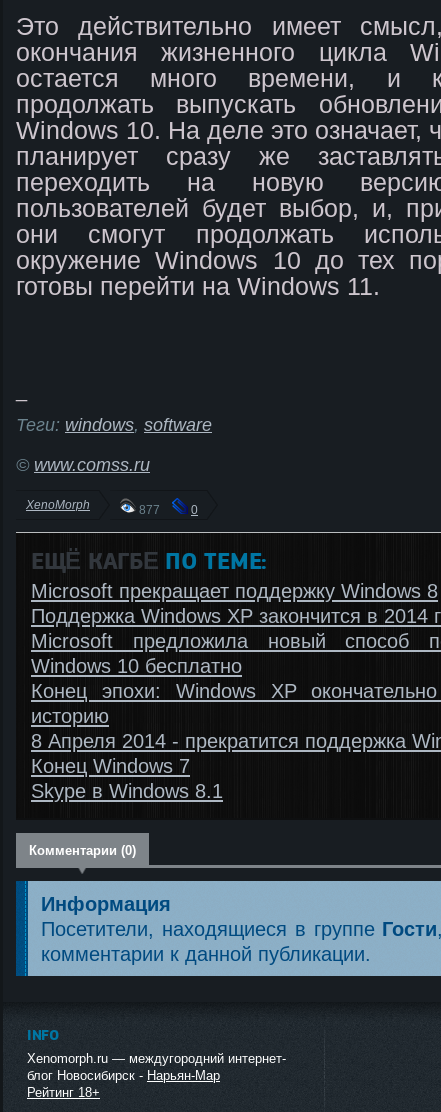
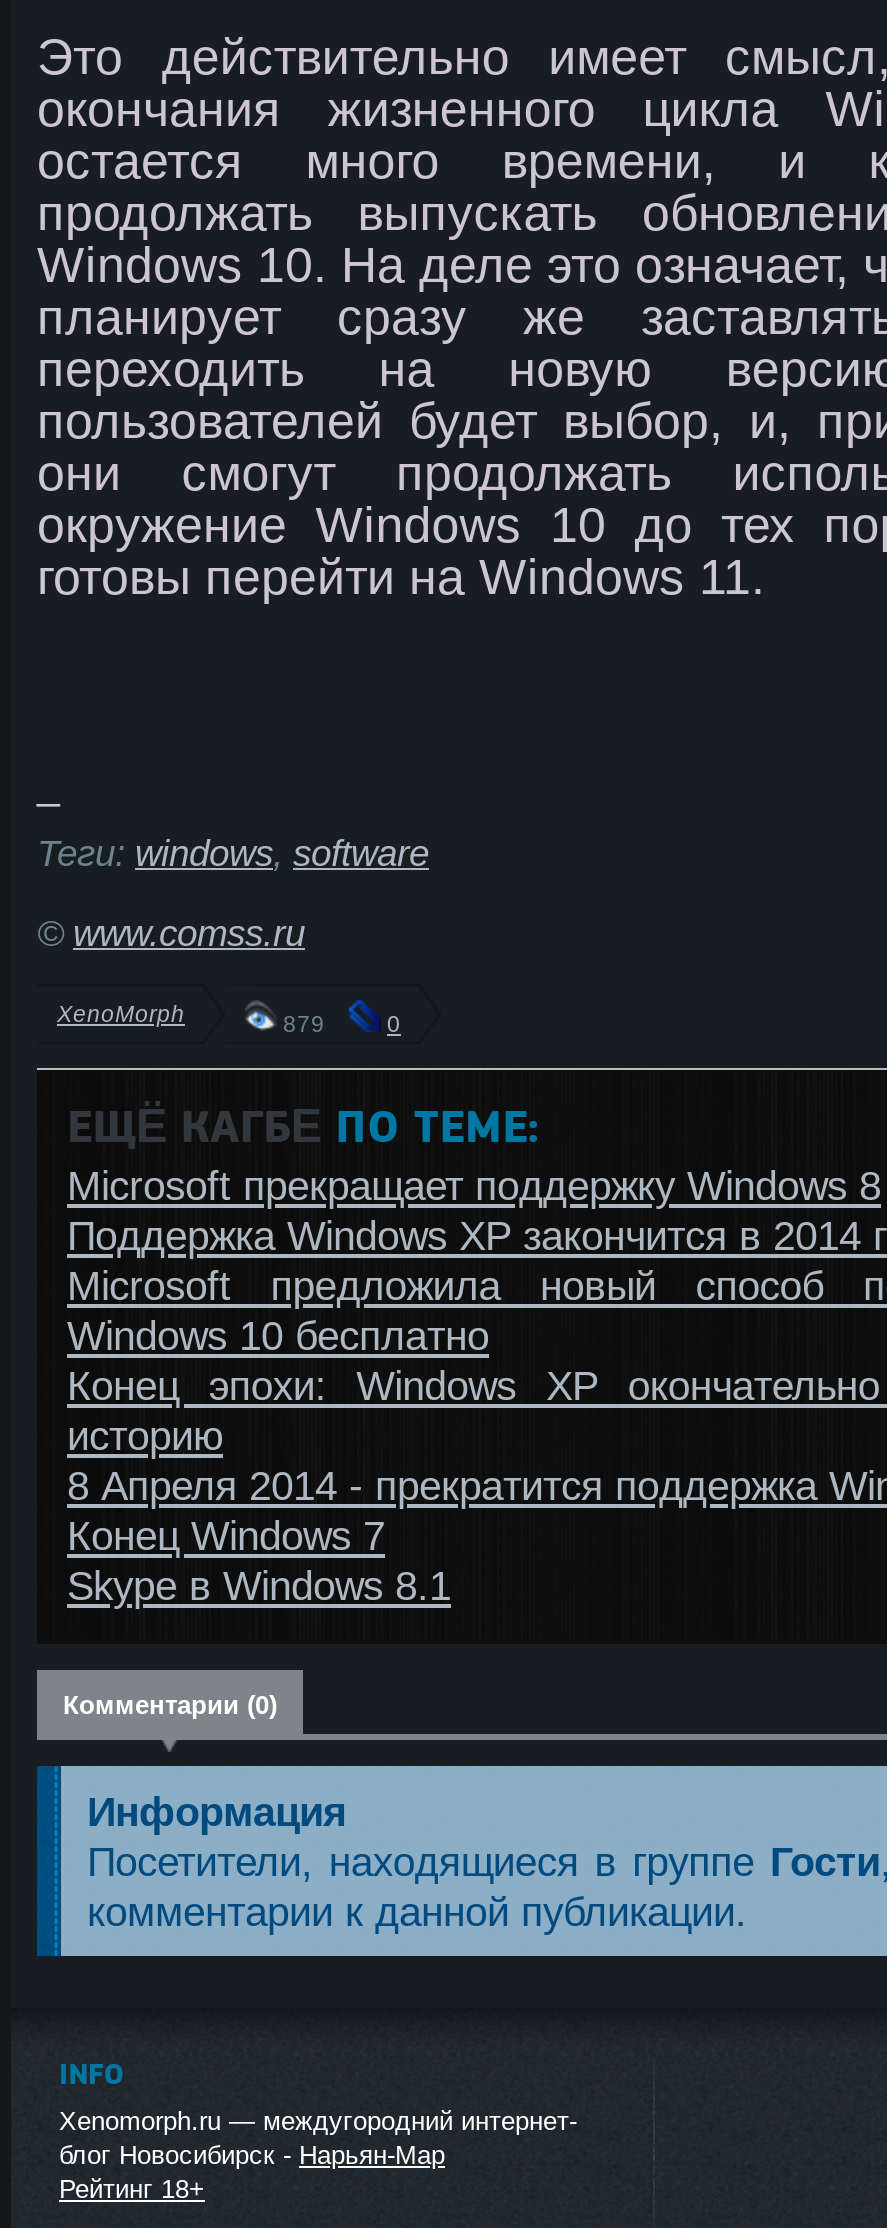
- 877 0
+ 879 0
